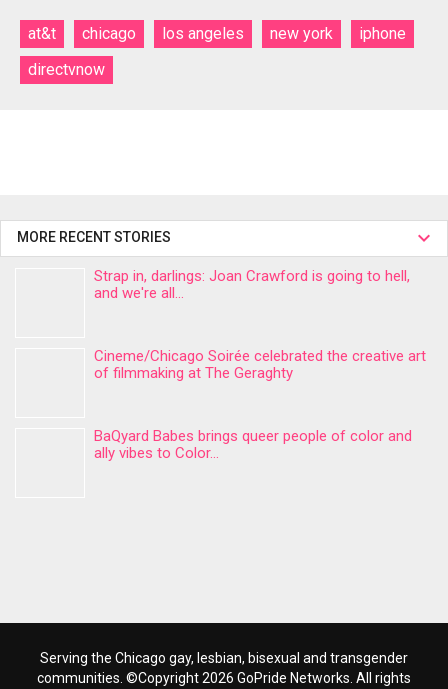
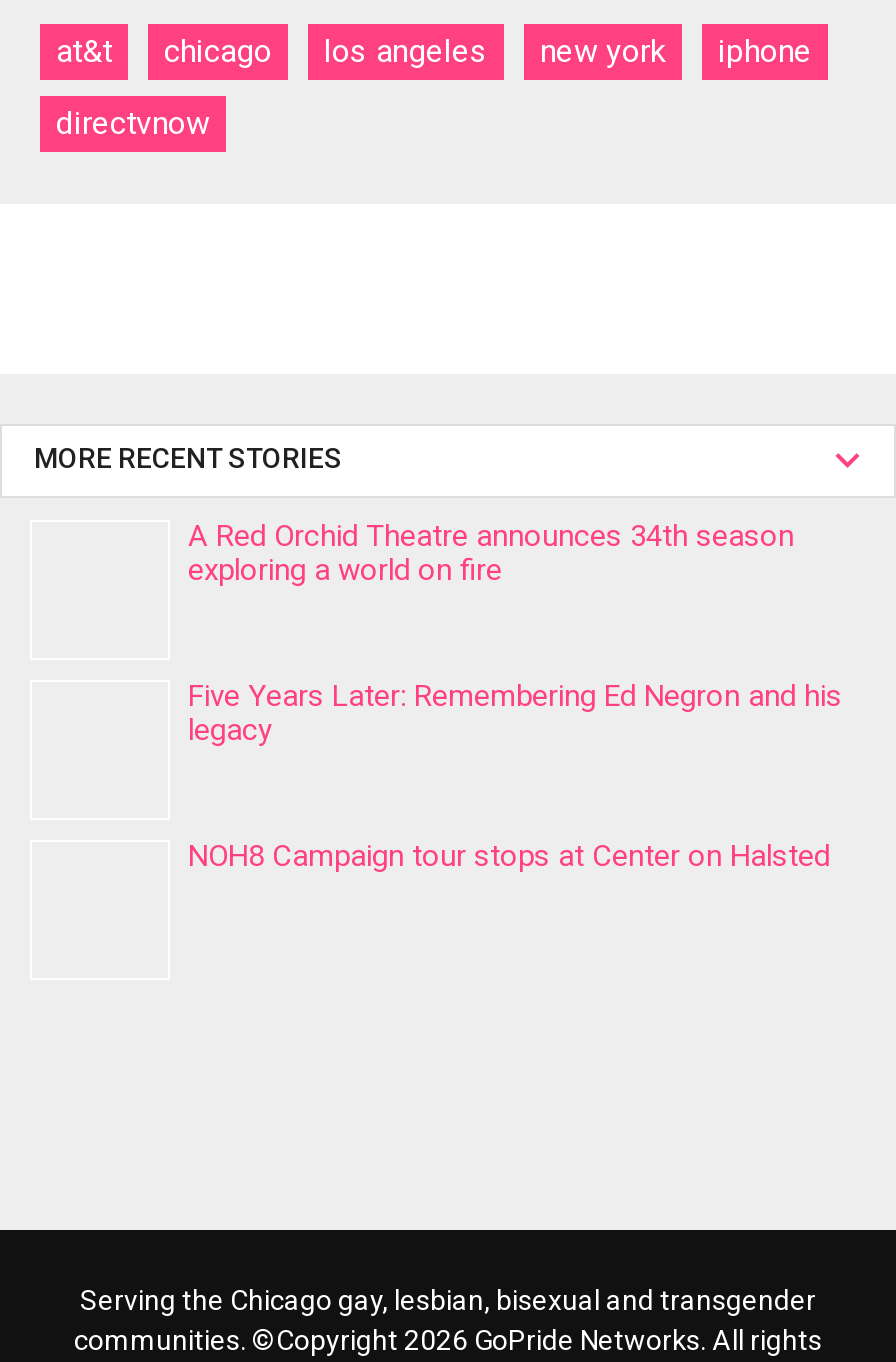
- Strap in, darlings: Joan Crawford is going to hell,
- and we're all...
+ A Red Orchid Theatre announces 34th season
+ exploring a world on fire

- Cineme/Chicago Soirée celebrated the creative art
- of filmmaking at The Geraghty
+ Five Years Later: Remembering Ed Negron and his
+ legacy

- BaQyard Babes brings queer people of color and
- ally vibes to Color...
+ NOH8 Campaign tour stops at Center on Halsted
